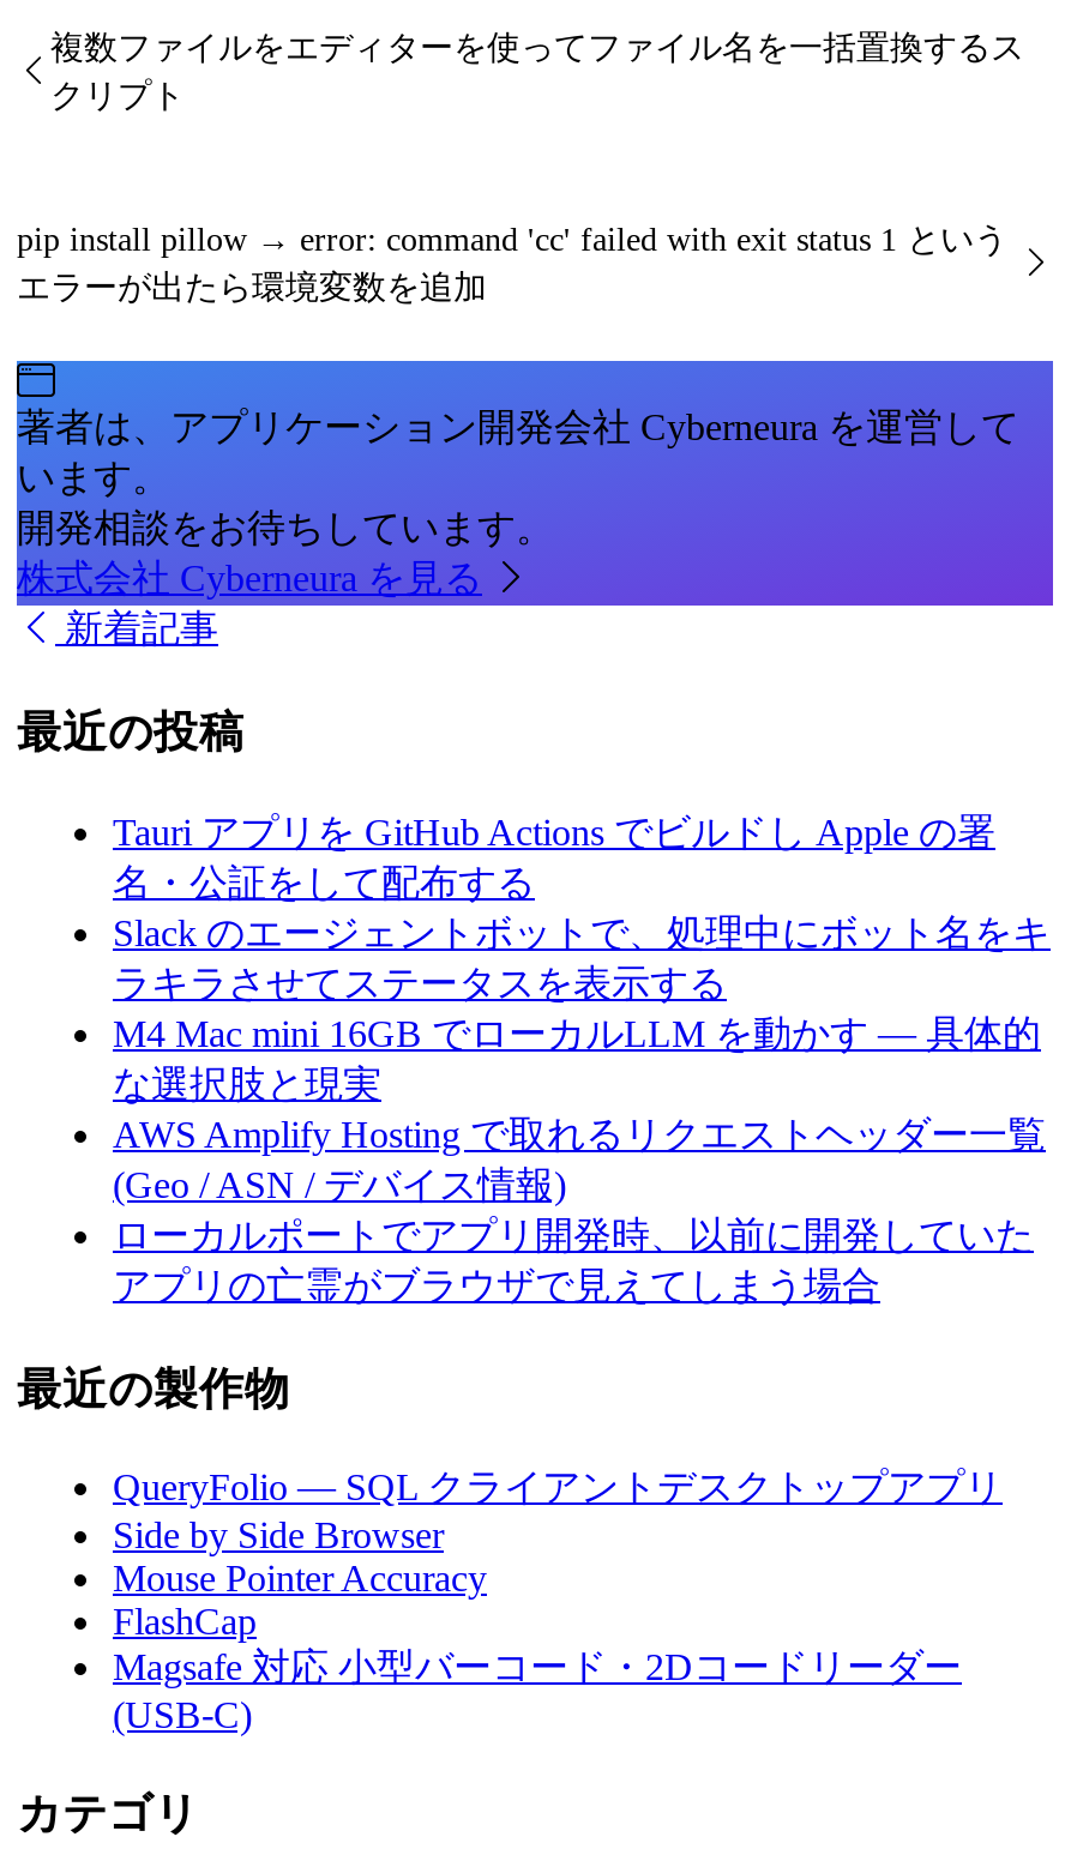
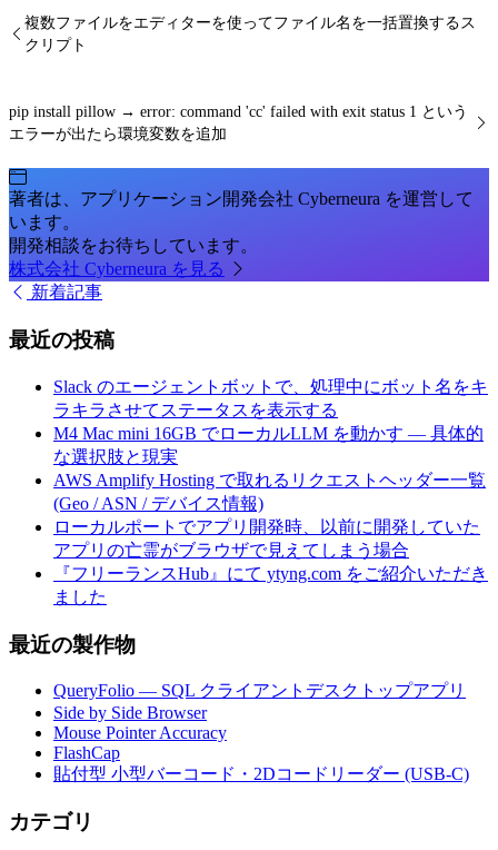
- Tauri アプリを GitHub Actions でビルドし Apple の署
- 名・公証をして配布する

moved up: Slack のエージェントボットで、処理中にボット名をキ | ラキラさせてステータスを表示する | M4 Mac mini 16GB でローカルLLM を動かす — 具体的 | な選択肢と現実 | AWS Amplify Hosting で取れるリクエストヘッダー一覧 | (Geo / ASN / デバイス情報) | ローカルポートでアプリ開発時、以前に開発していた | アプリの亡霊がブラウザで見えてしまう場合

+ 『フリーランスHub』にて ytyng.com をご紹介いただき
+ ました

- Magsafe 対応 小型バーコード・2Dコードリーダー
- (USB-C)
+ 貼付型 小型バーコード・2Dコードリーダー (USB-C)
